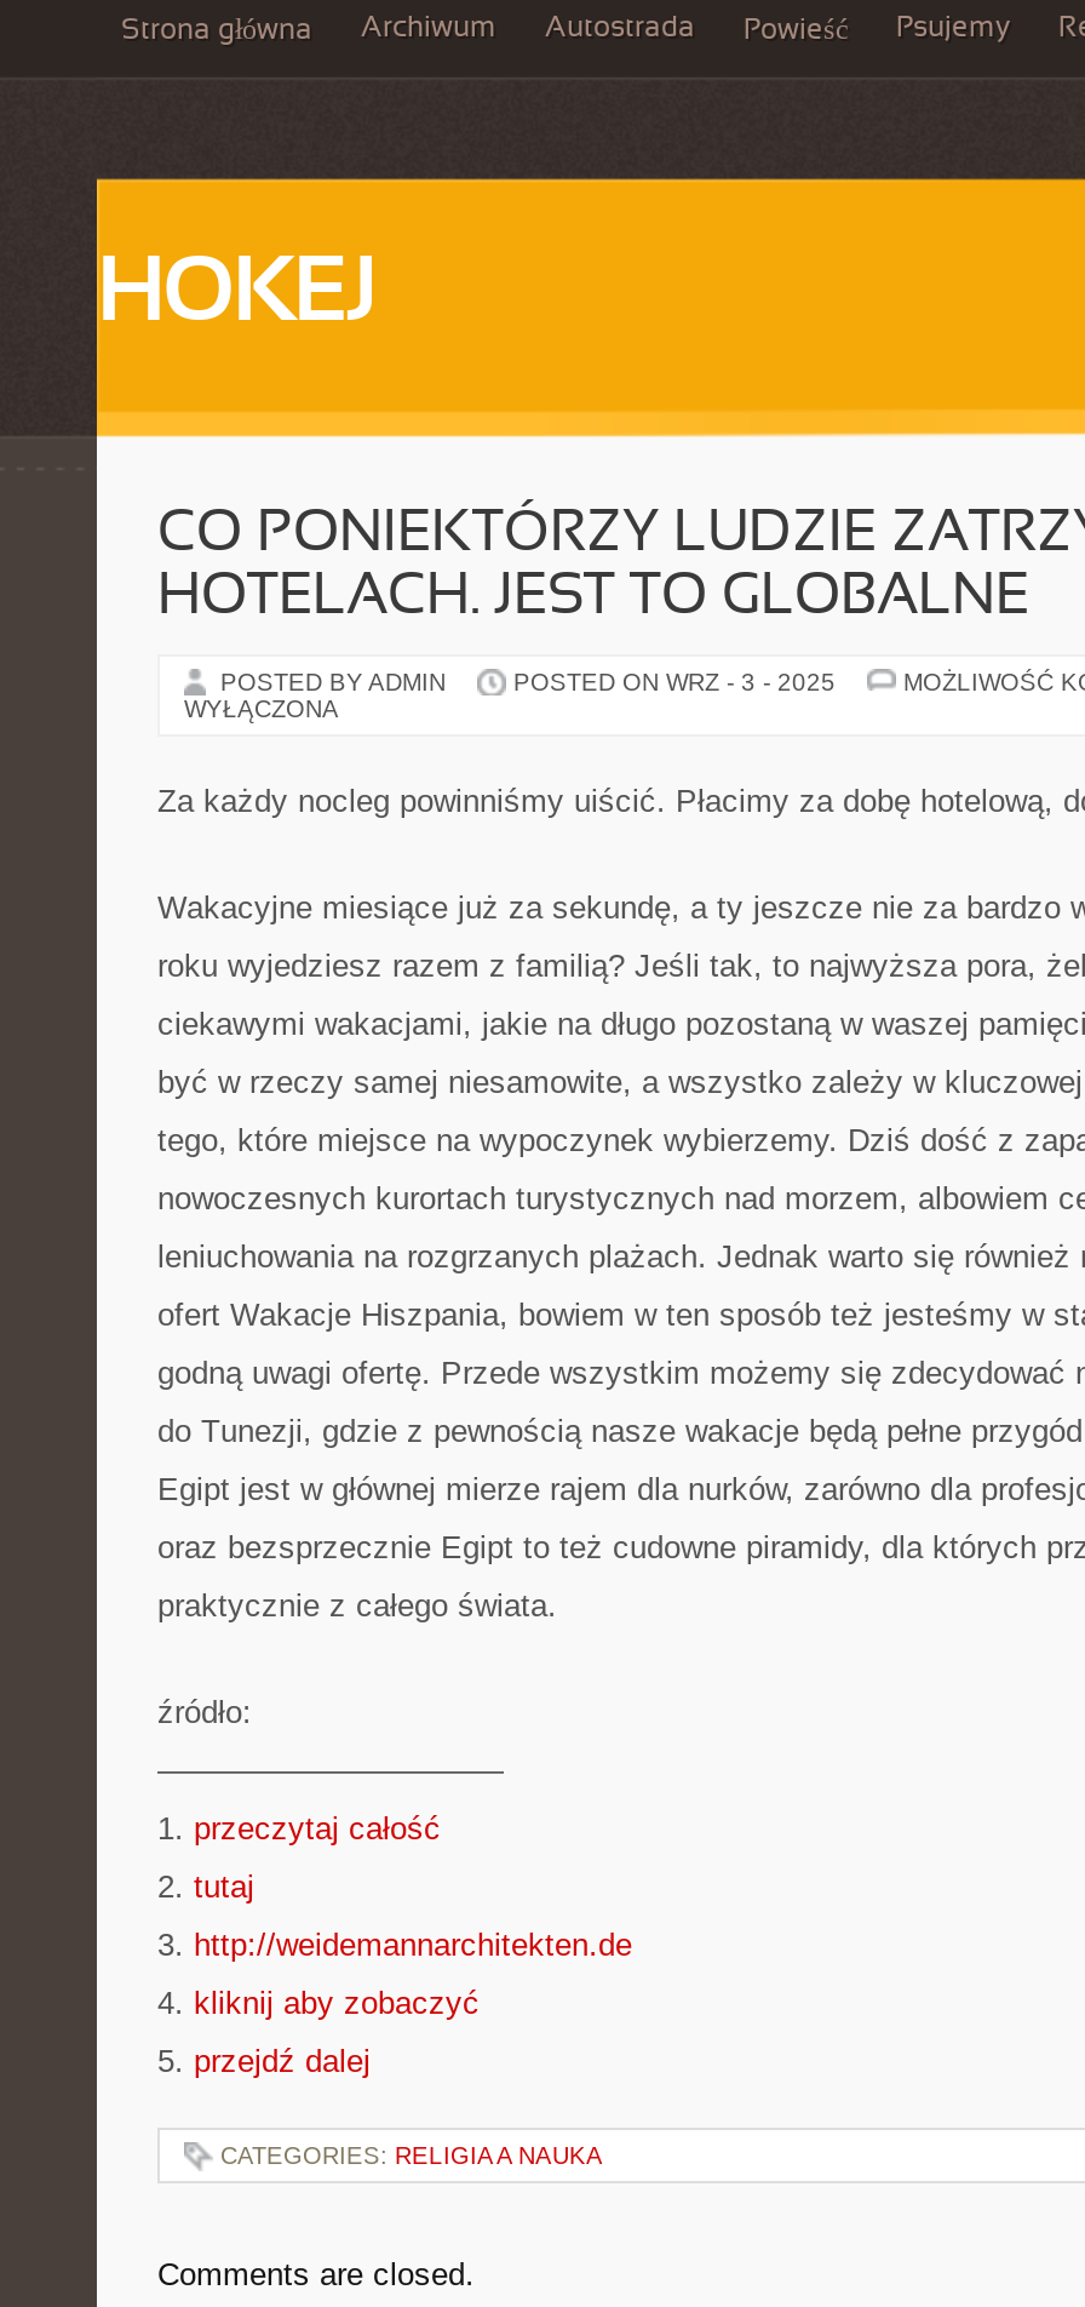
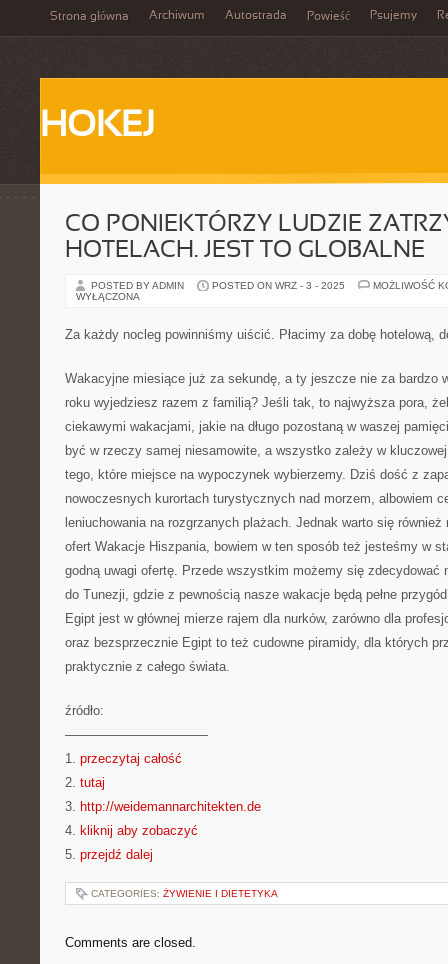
- CATEGORIES: RELIGIA A NAUKA
+ CATEGORIES: ŻYWIENIE I DIETETYKA
